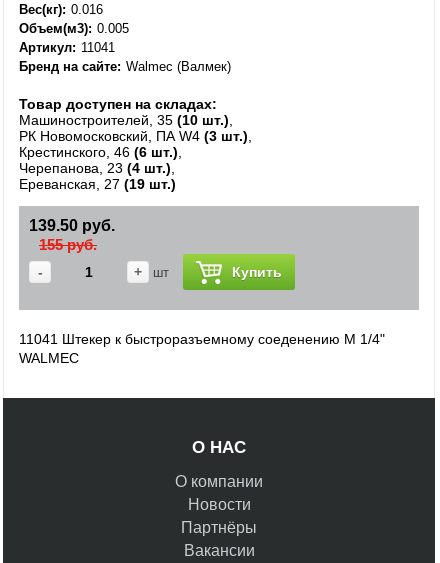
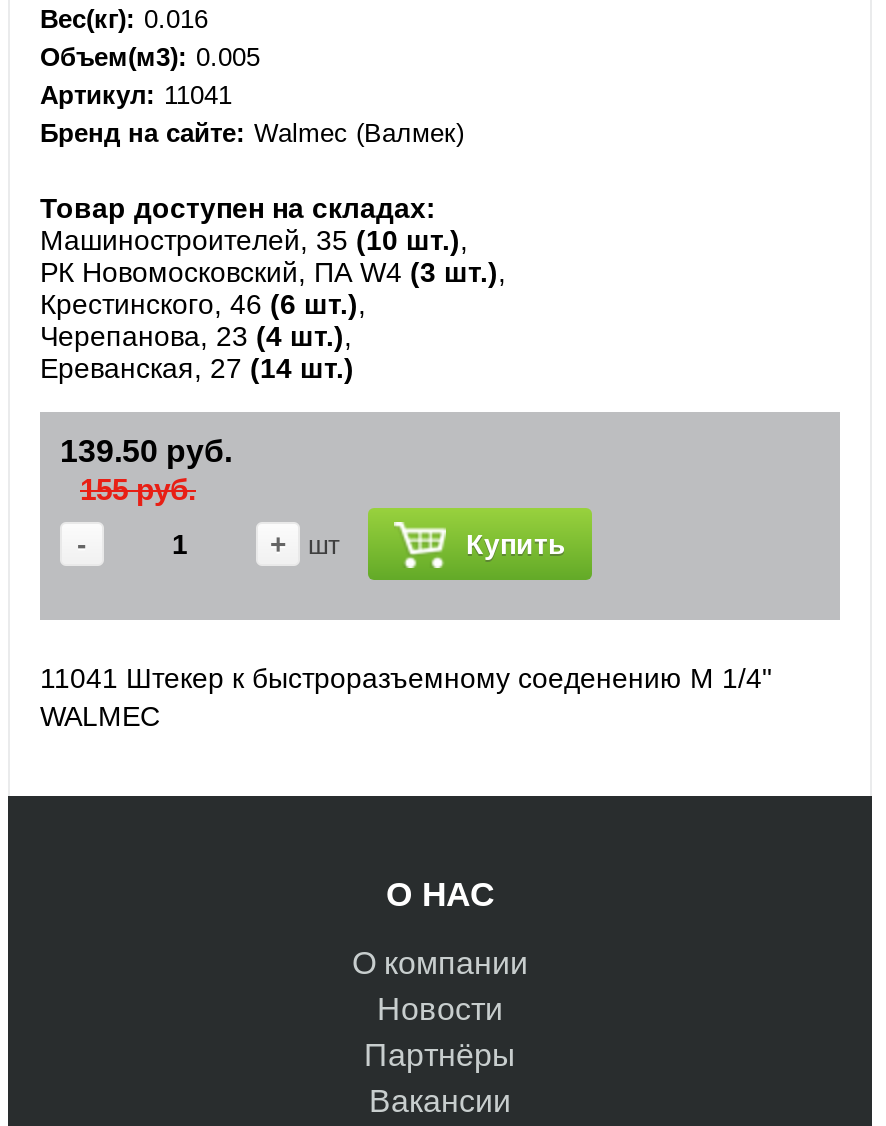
- Ереванская, 27 (19 шт.)
+ Ереванская, 27 (14 шт.)
